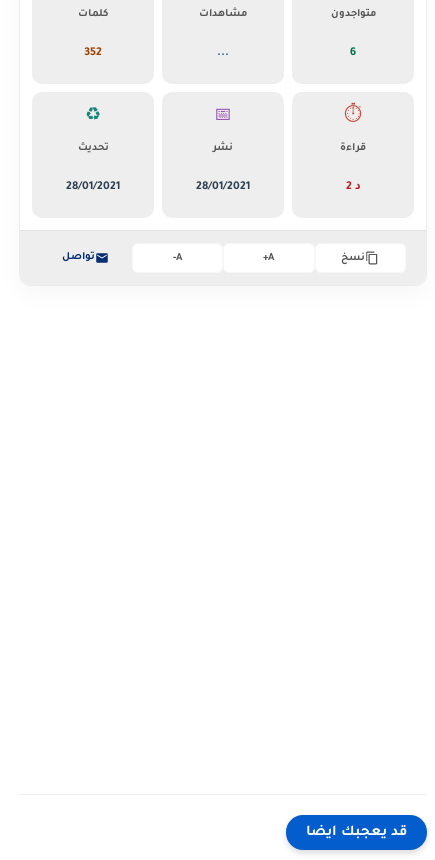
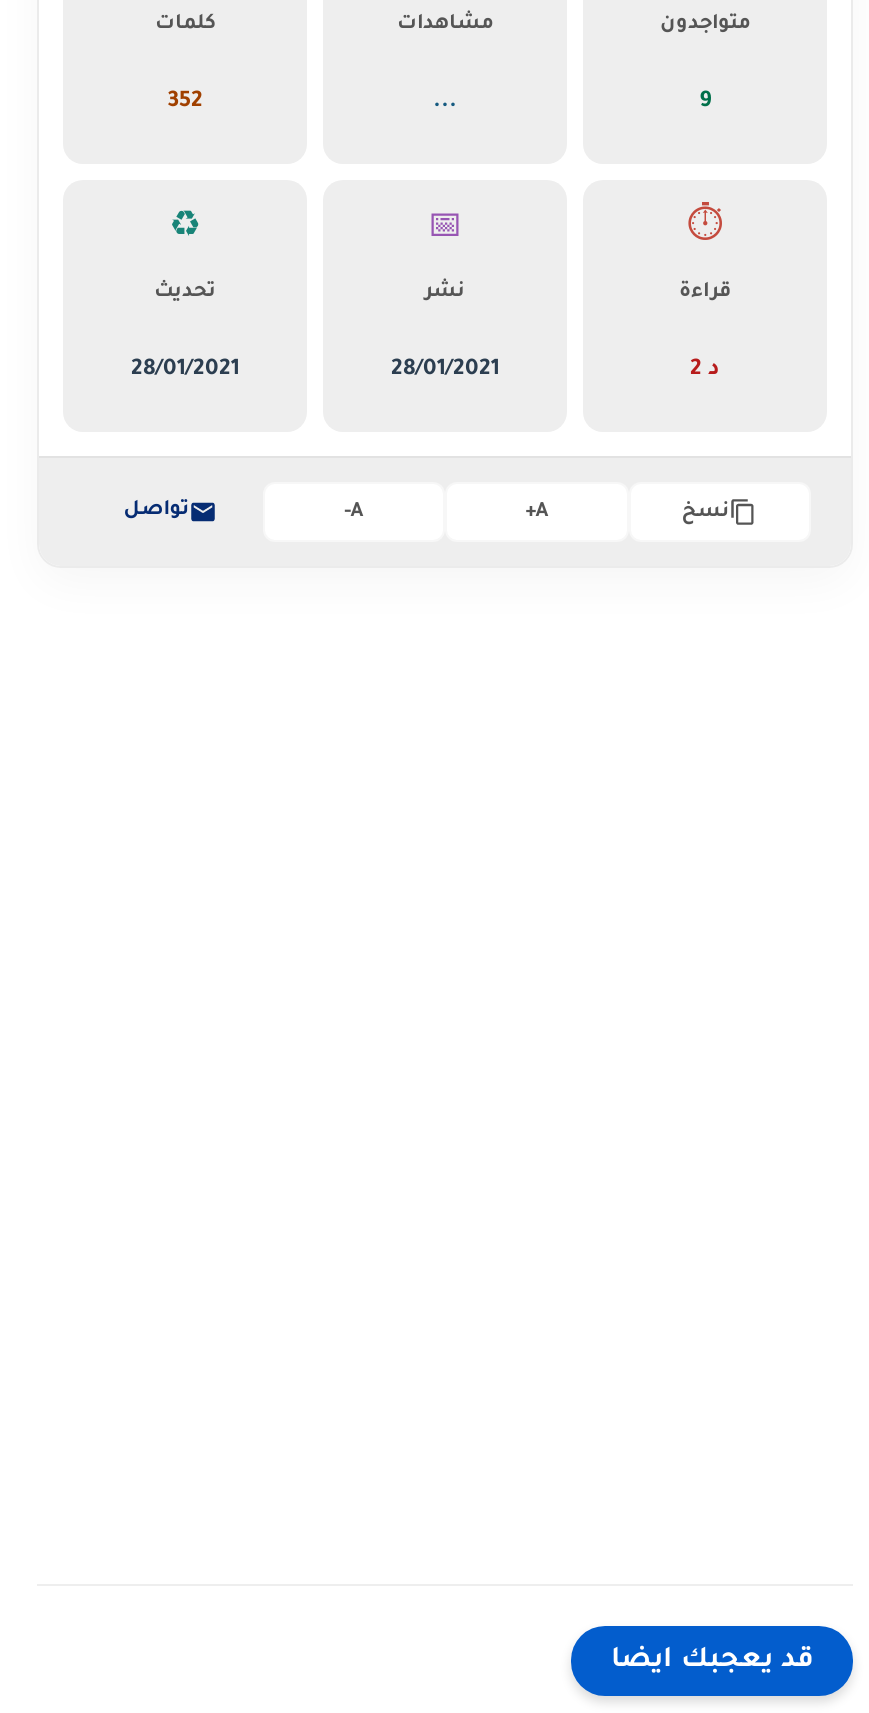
- 6
+ 9
